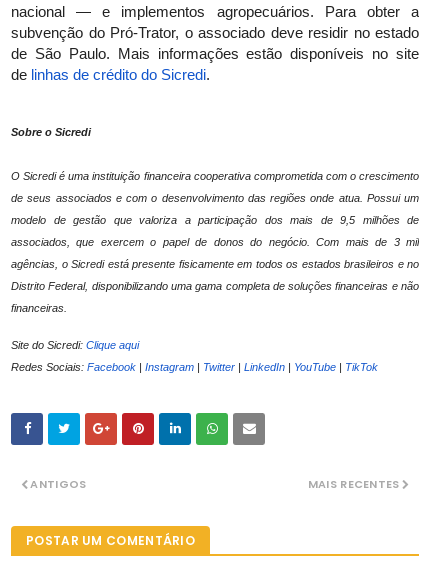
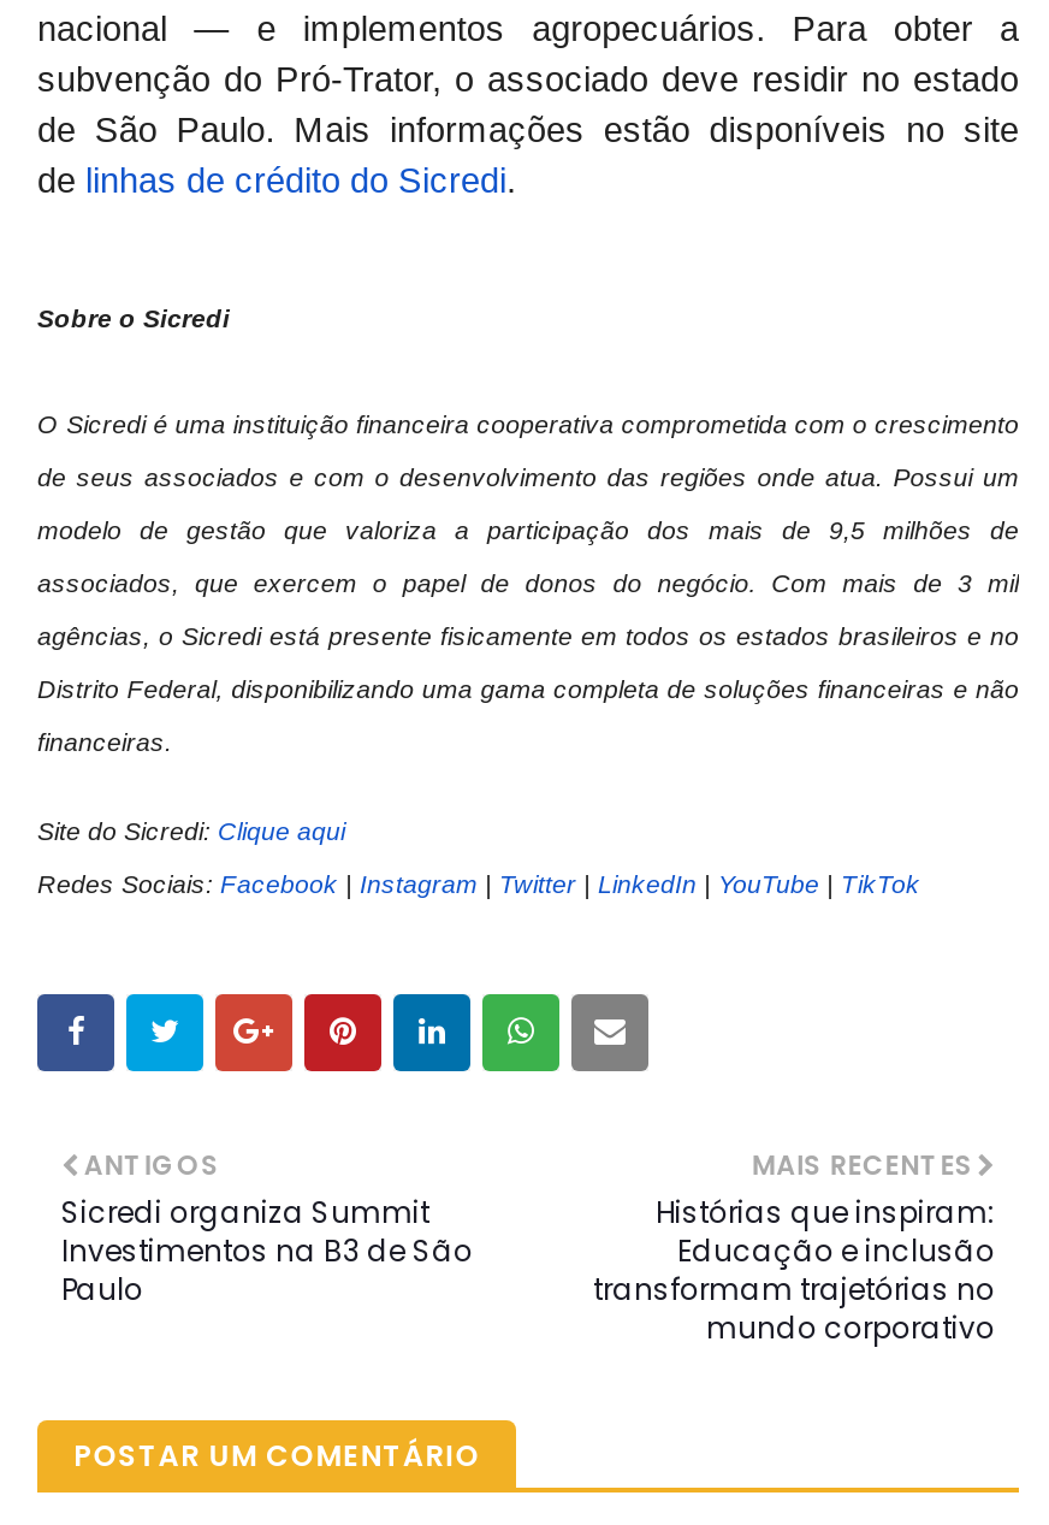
+ Sicredi organiza Summit
+ Investimentos na B3 de São
+ Paulo

+ Histórias que inspiram:
+ Educação e inclusão
+ transformam trajetórias no
+ mundo corporativo
